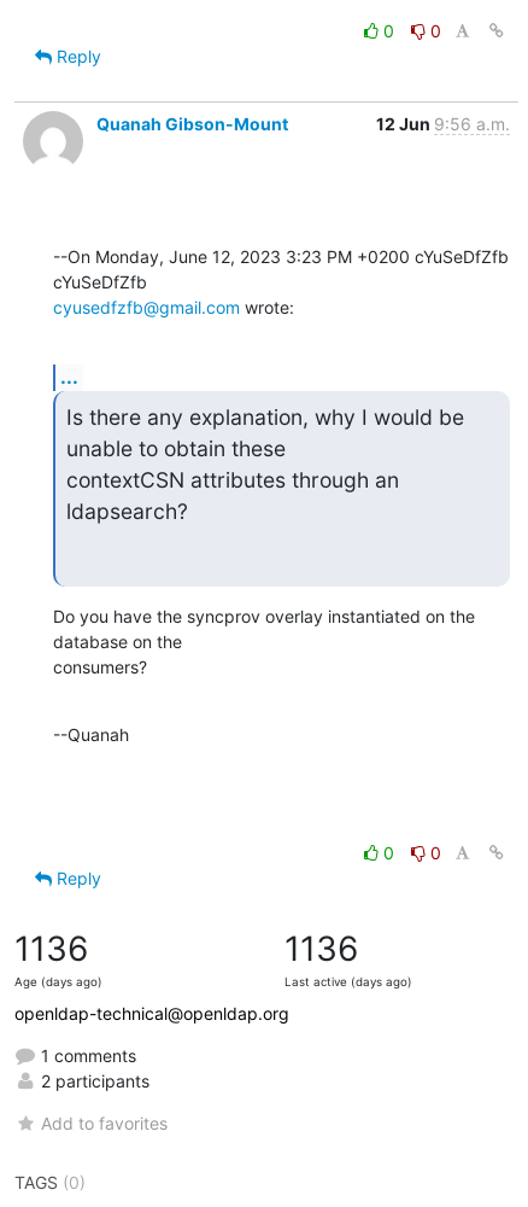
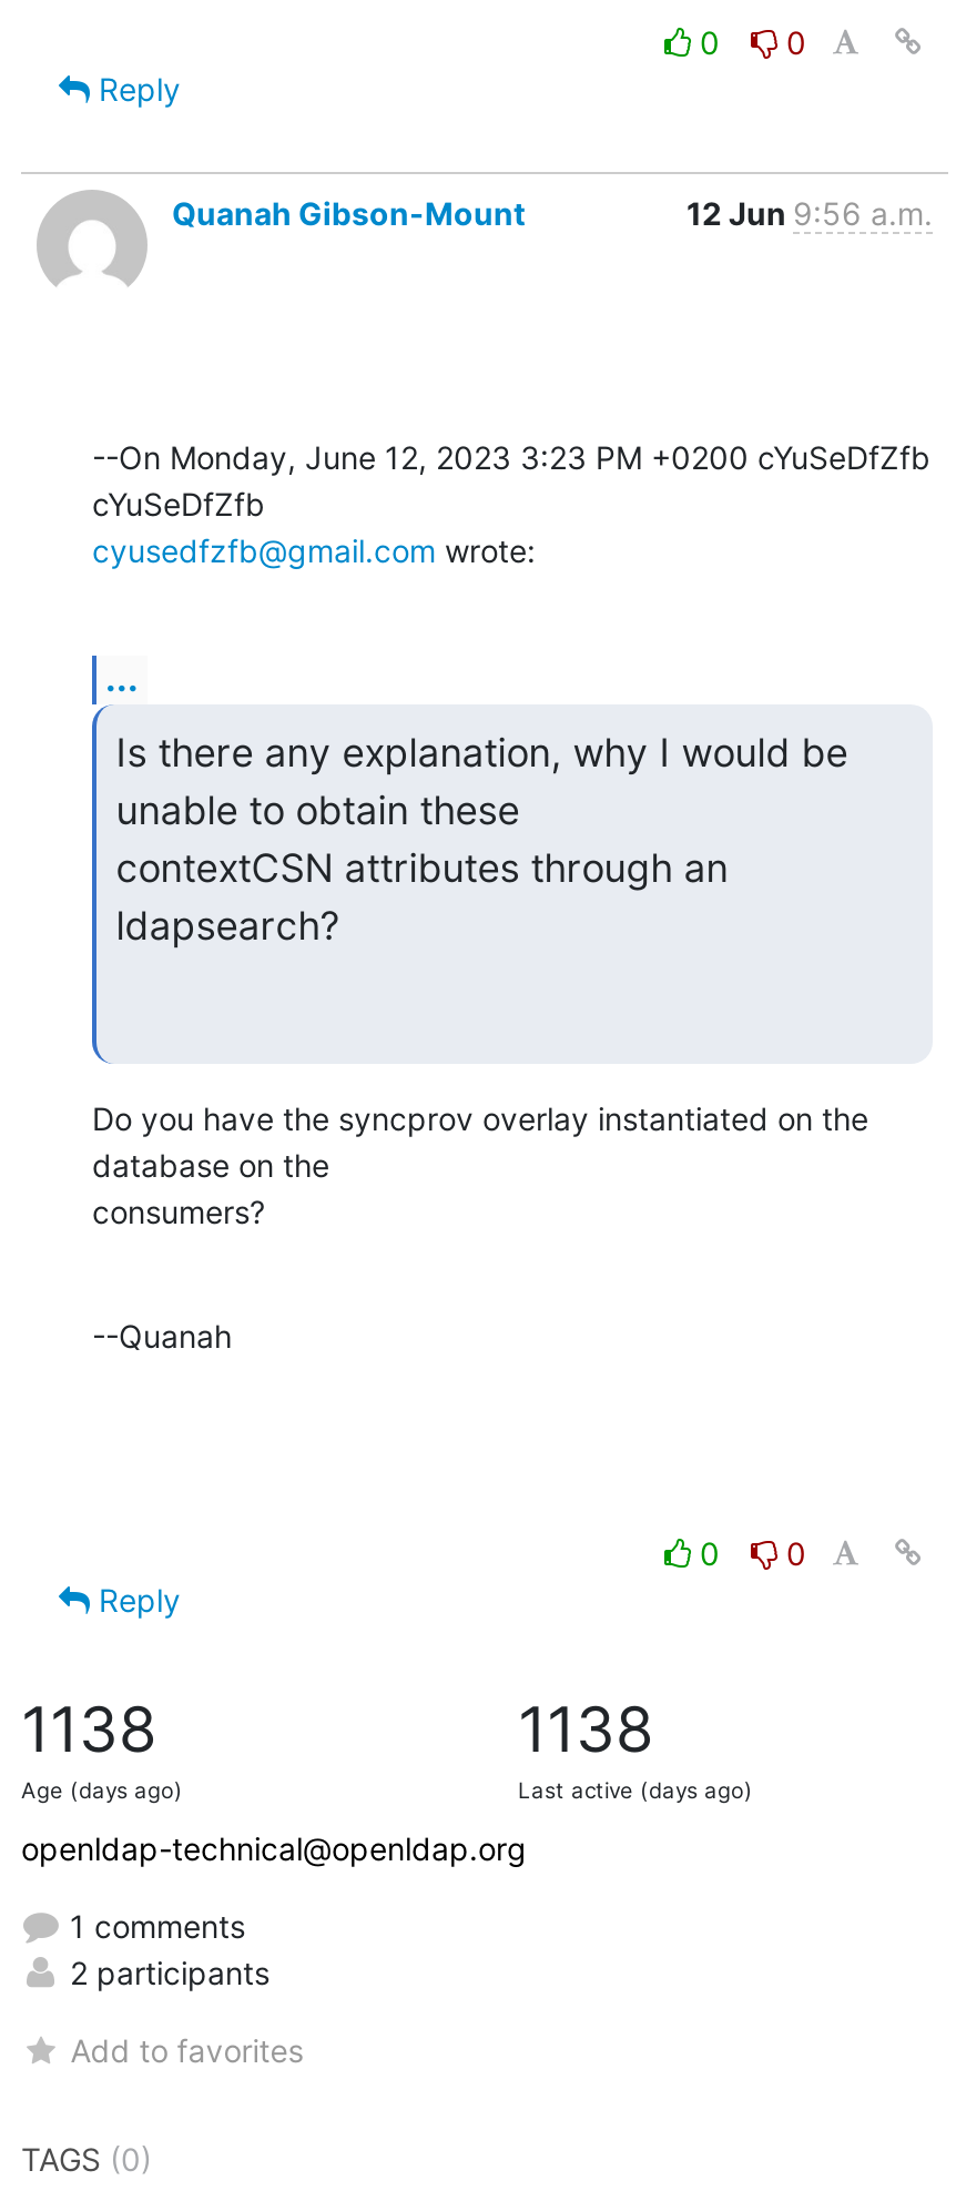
- 1136
+ 1138

- 1136
+ 1138
